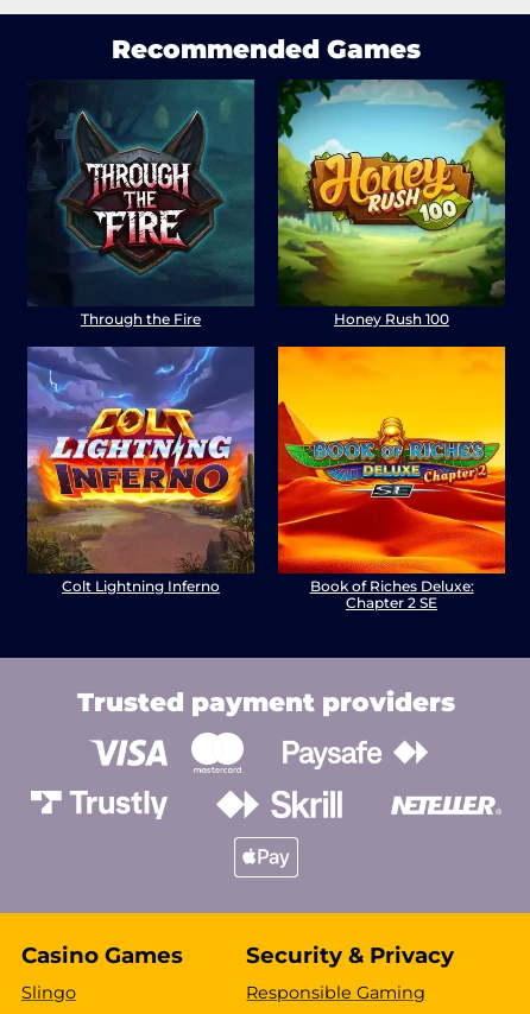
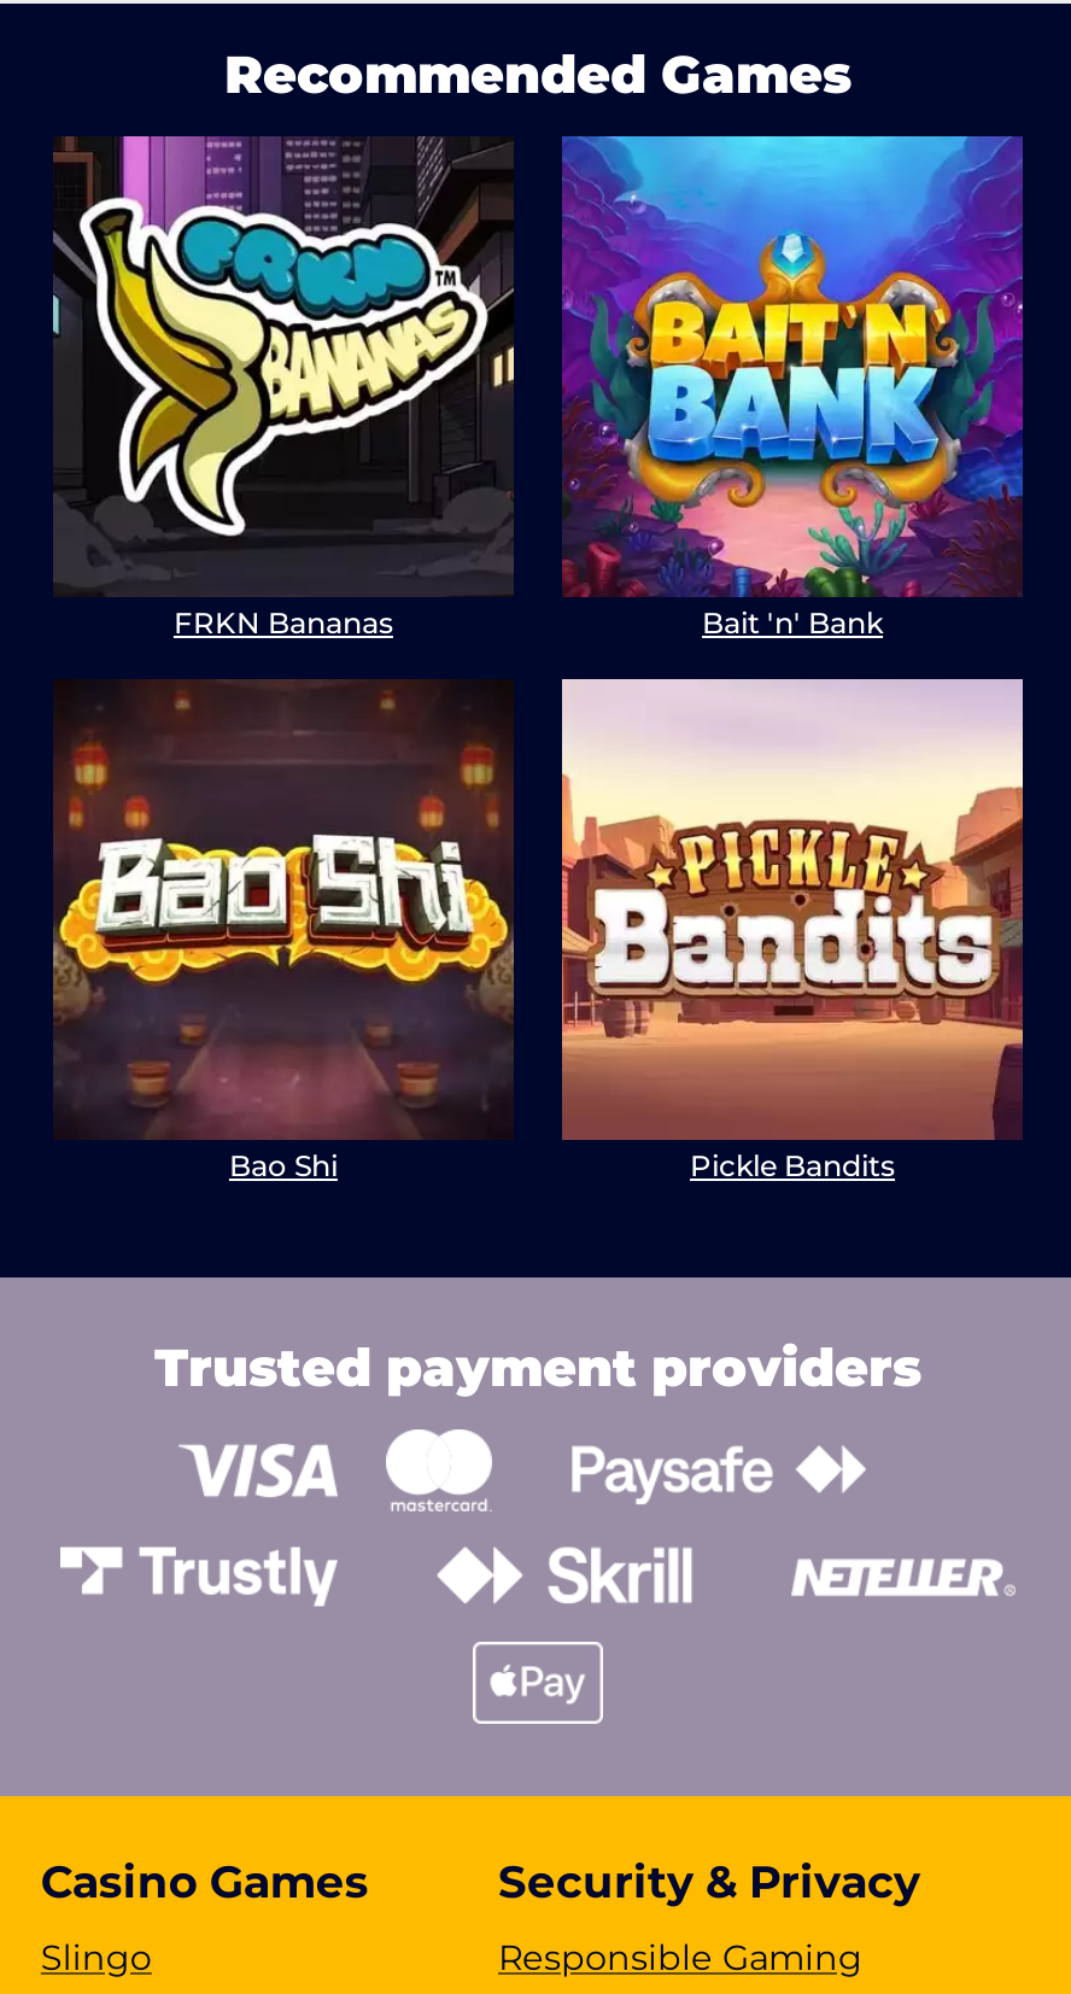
- [image]
- Through the Fire
- Honey Rush 100
+ [image]
+ FRKN Bananas
+ Bait 'n' Bank

- [image]
+ [image]

- [image]
- Colt Lightning Inferno
- Book of Riches Deluxe:
- Chapter 2 SE
+ [image]
+ Bao Shi
+ Pickle Bandits

- [image]
+ [image]
